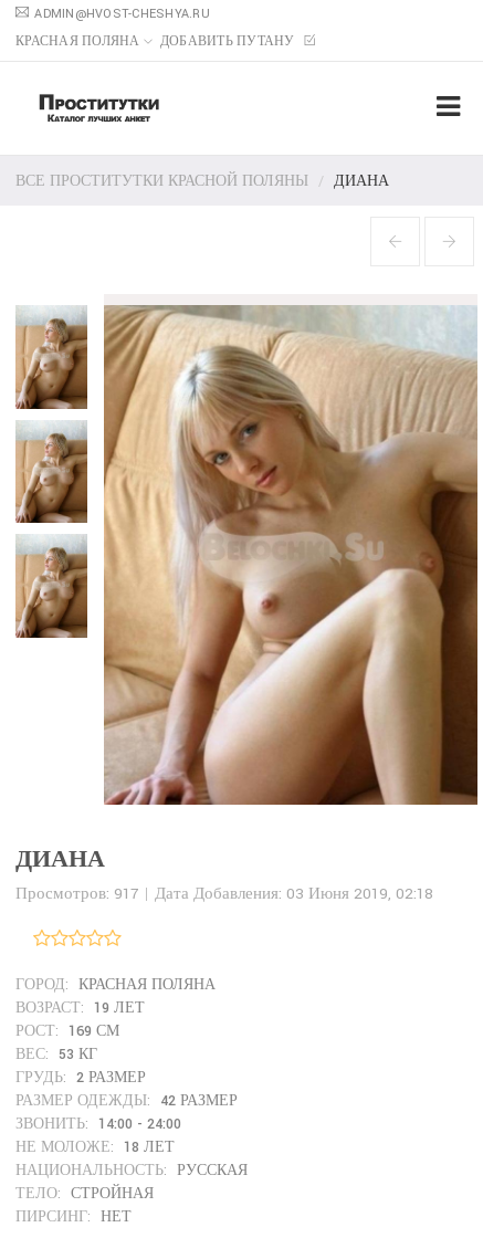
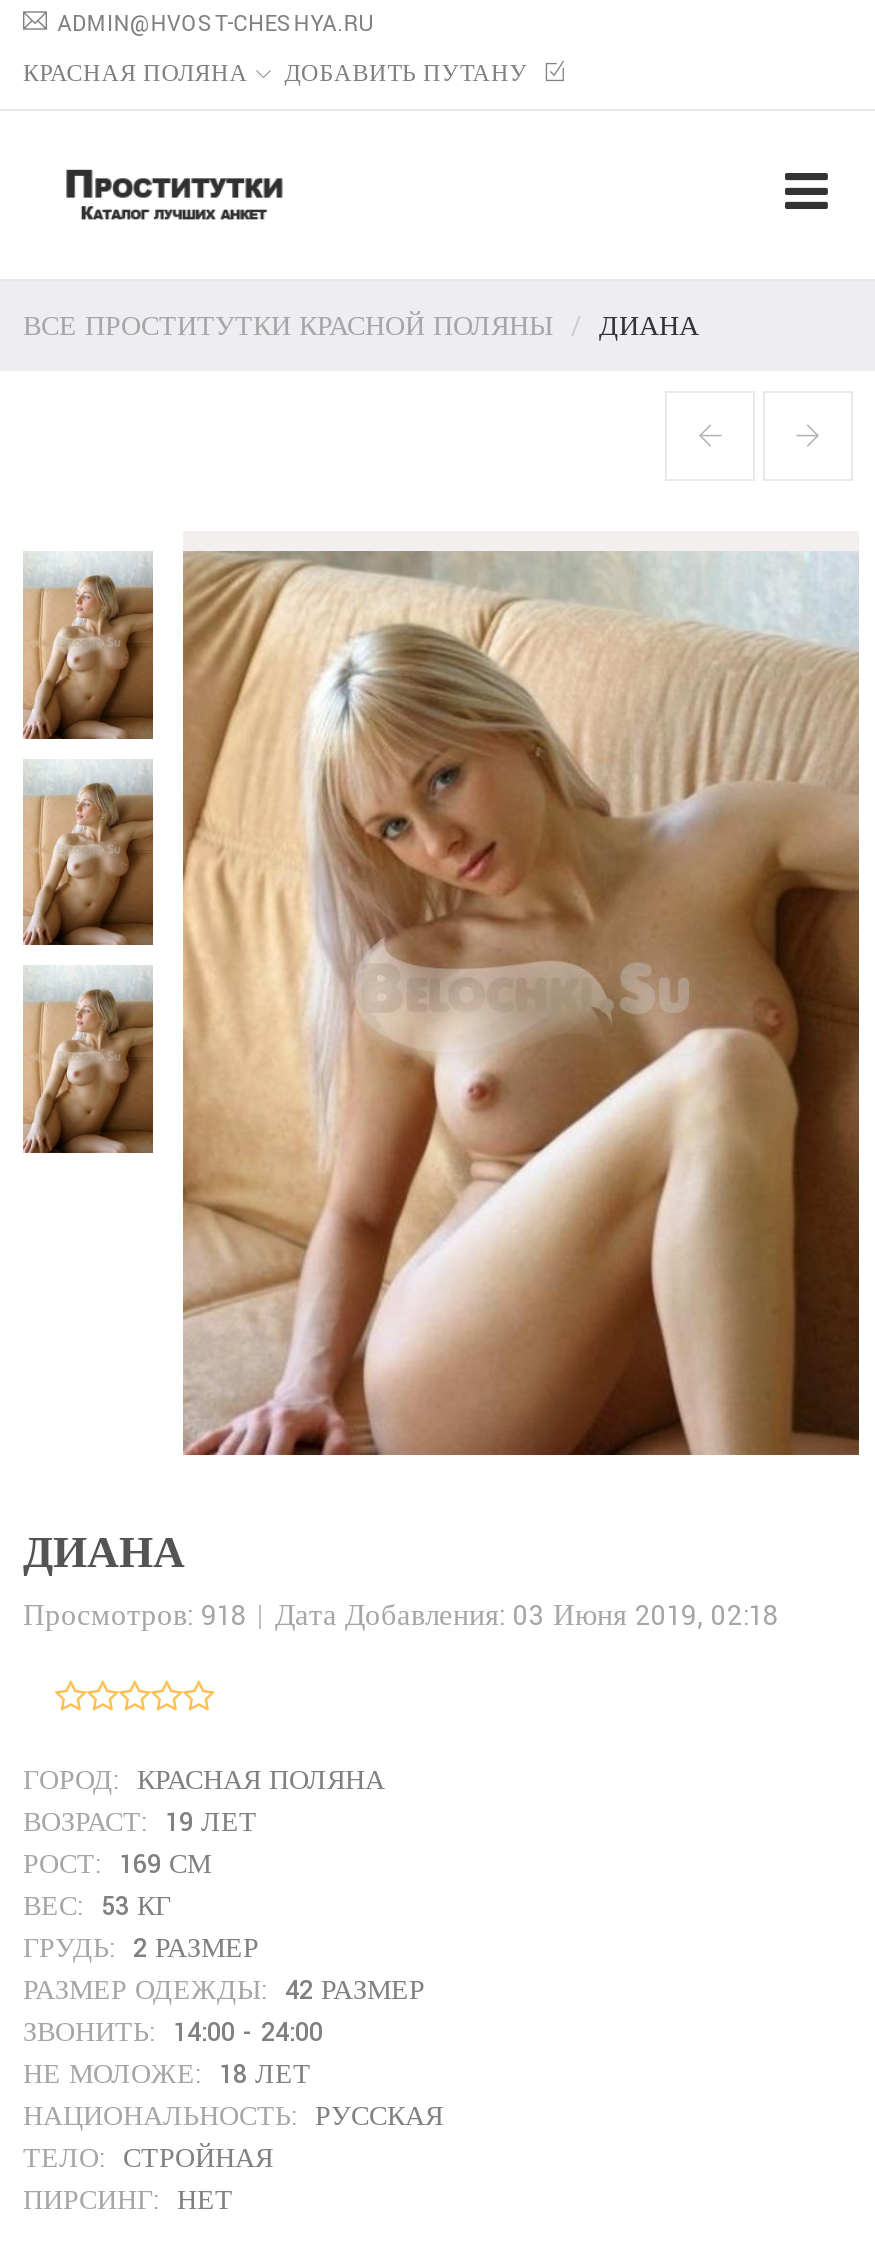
- Просмотров: 917 Дата Добавления: 03 Июня 2019, 02:18
+ Просмотров: 918 Дата Добавления: 03 Июня 2019, 02:18
